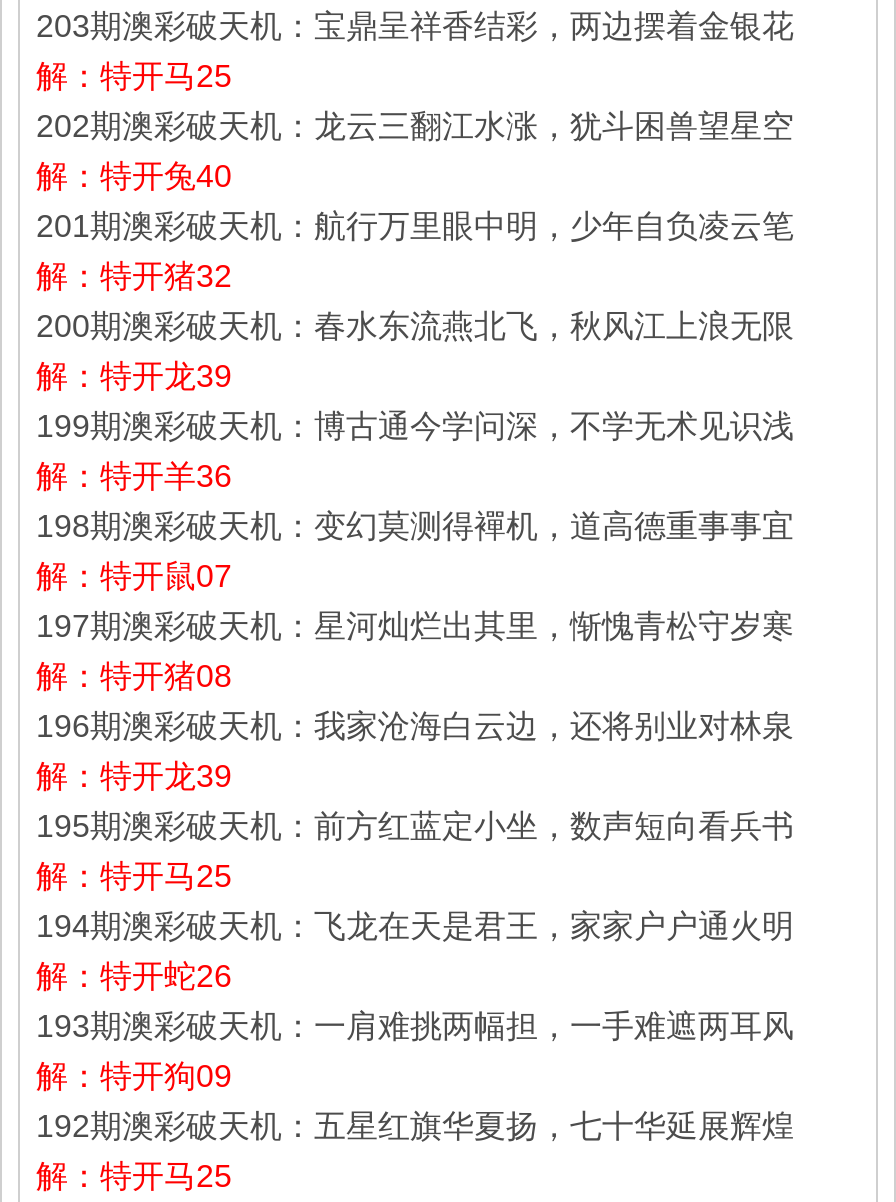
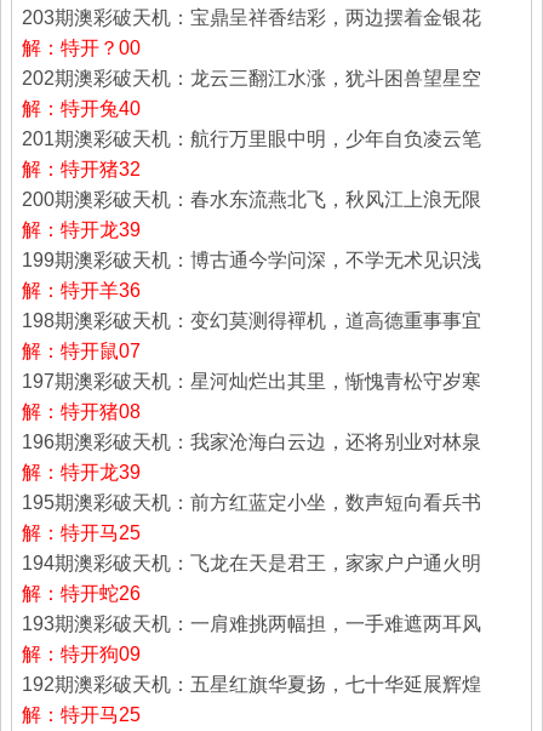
- 解：特开马25
+ 解：特开？00
